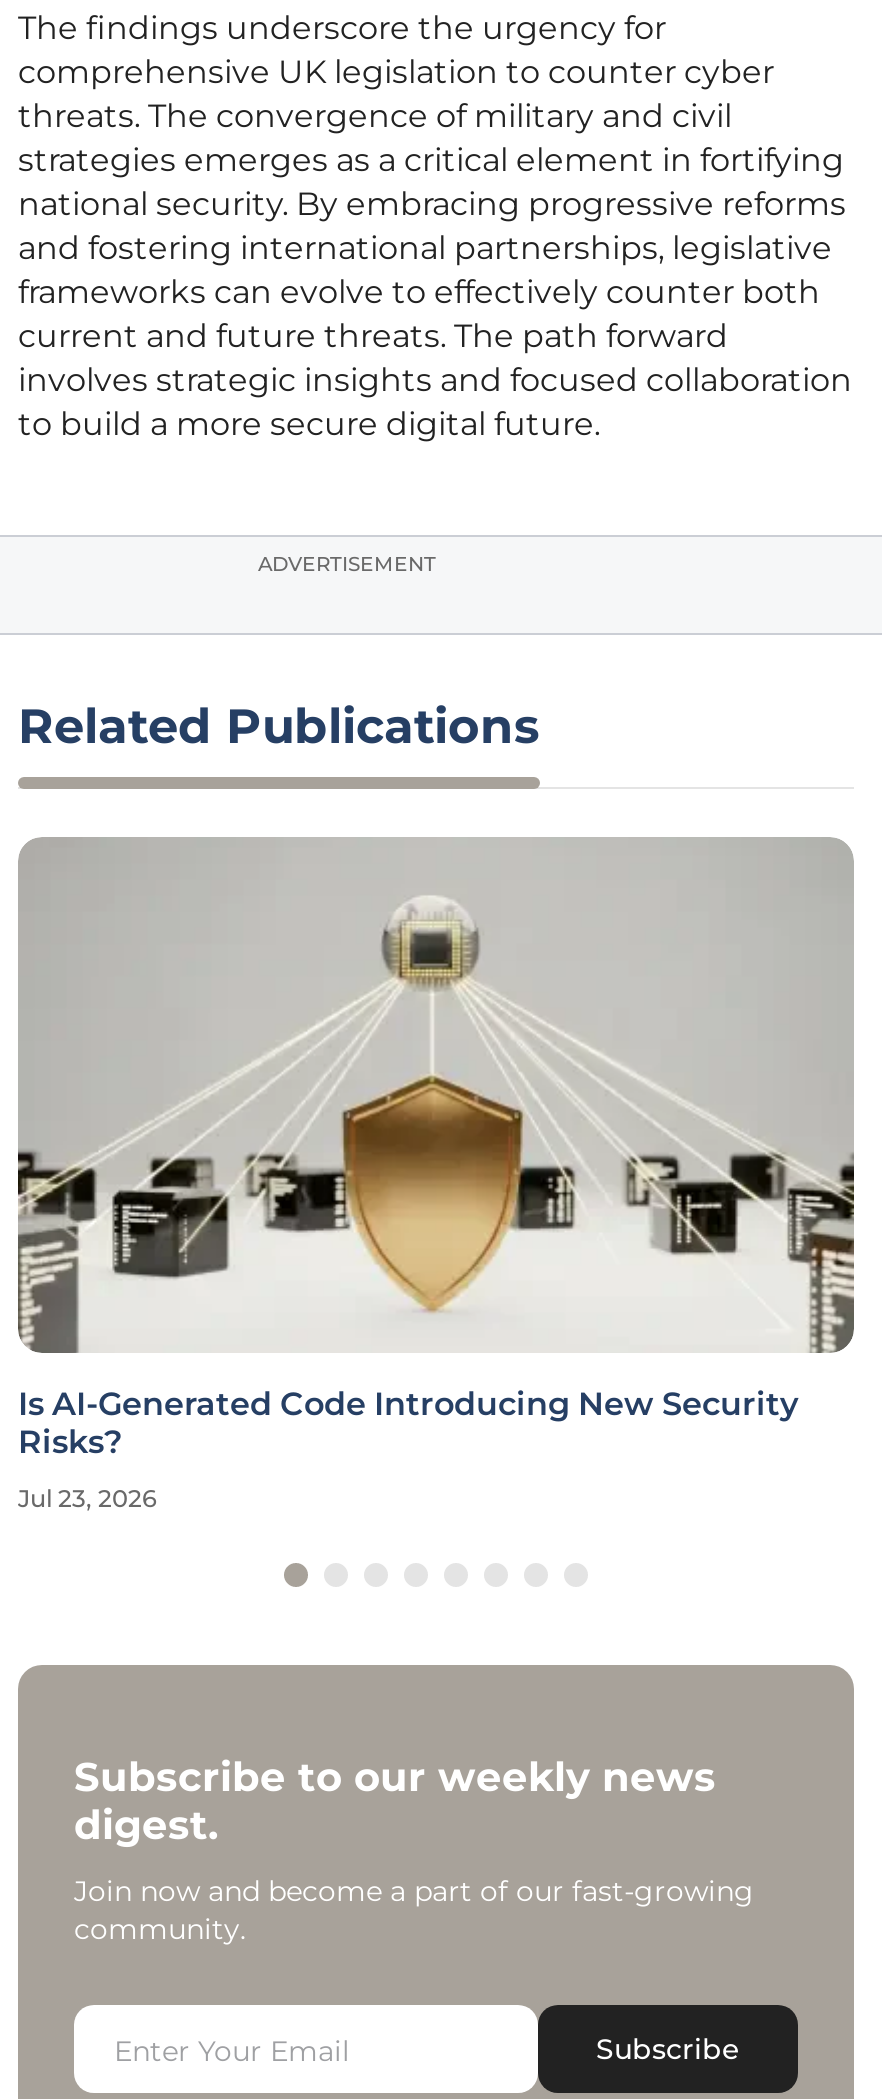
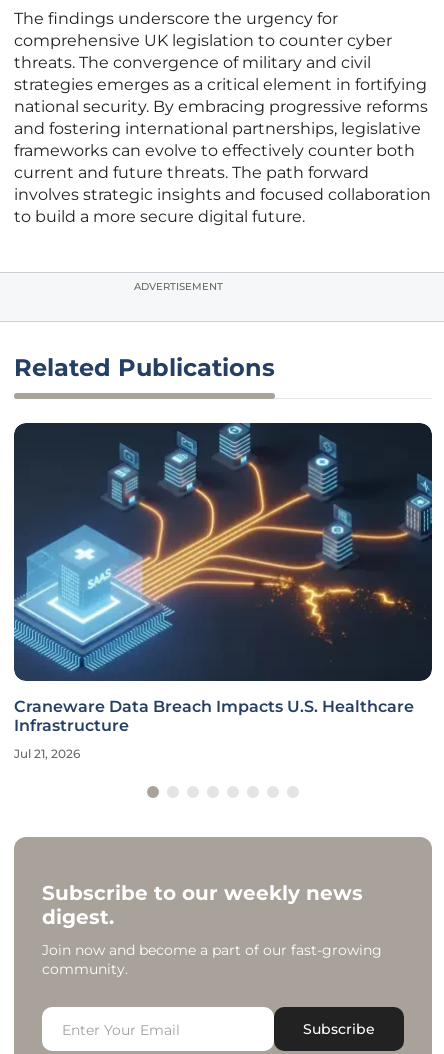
- [image]
- Is AI-Generated Code Introducing New Security
- Risks?
+ [image]
+ Craneware Data Breach Impacts U.S. Healthcare
+ Infrastructure

- Jul 23, 2026
+ Jul 21, 2026
